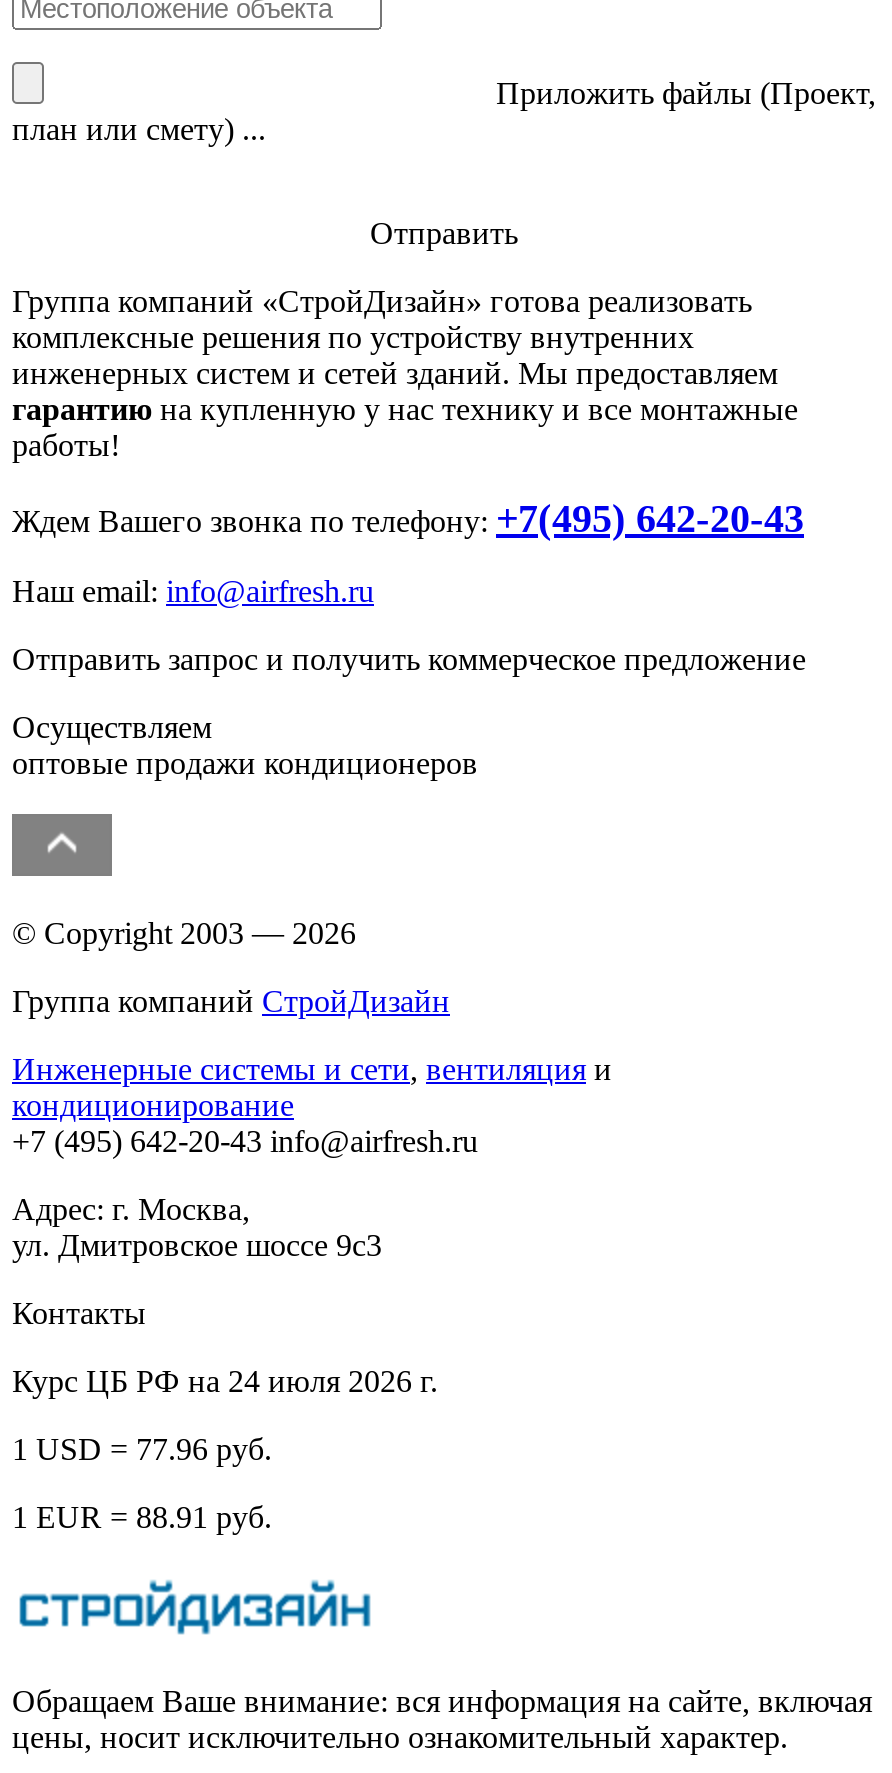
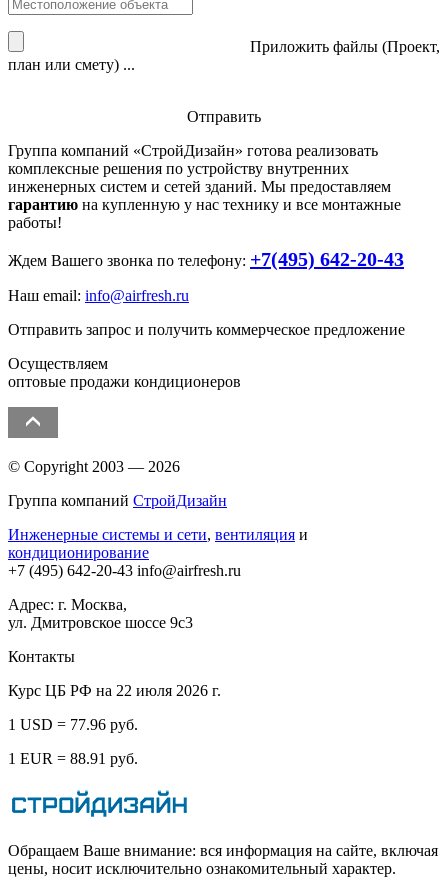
- Курс ЦБ РФ на 24 июля 2026 г.
+ Курс ЦБ РФ на 22 июля 2026 г.
